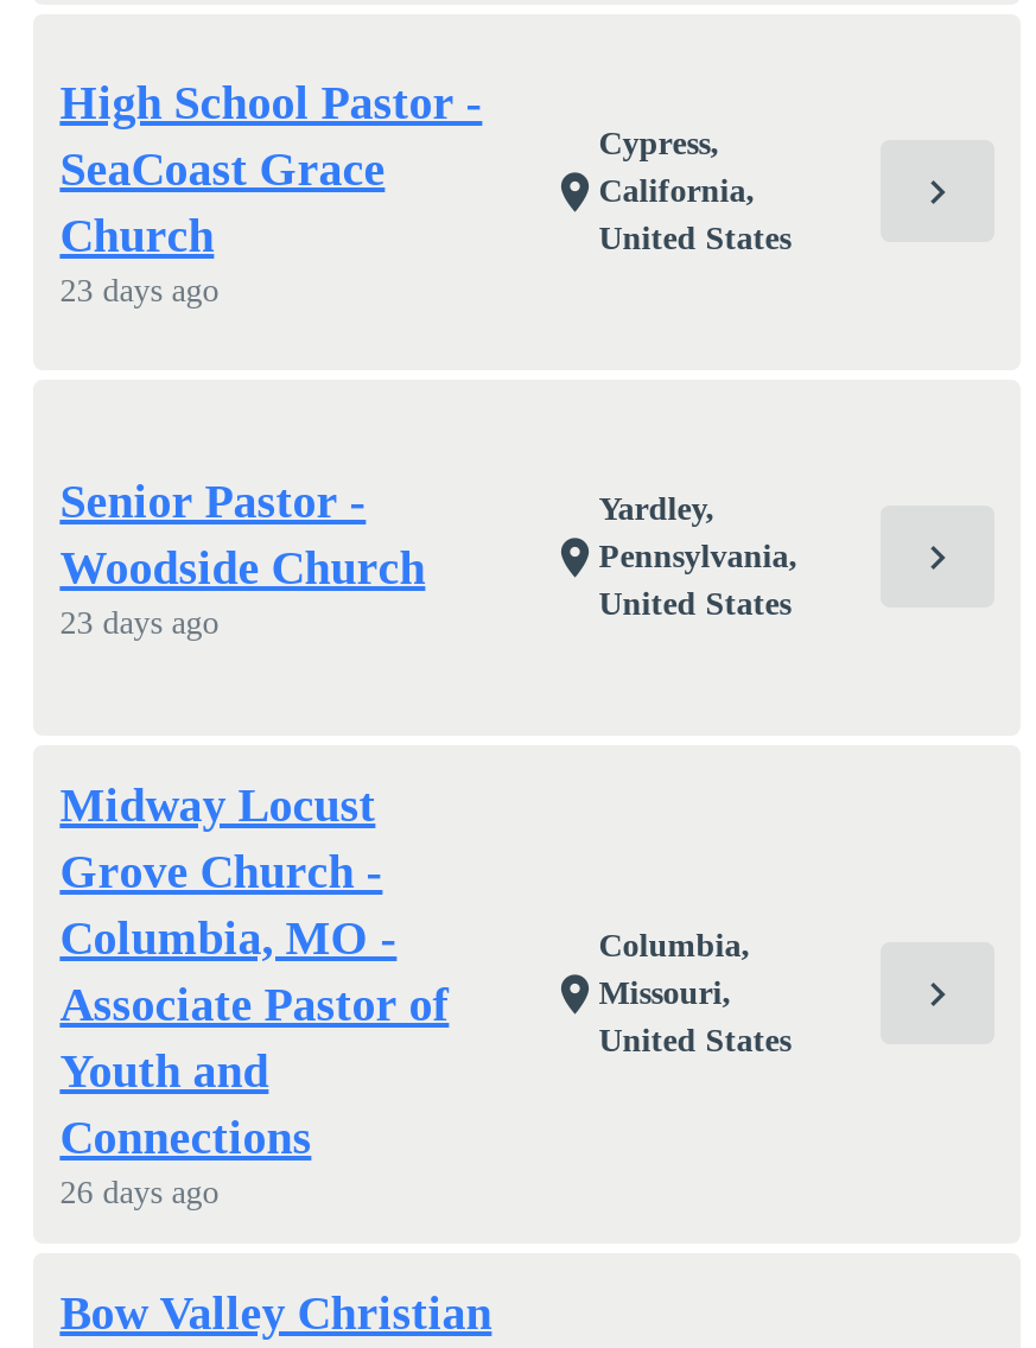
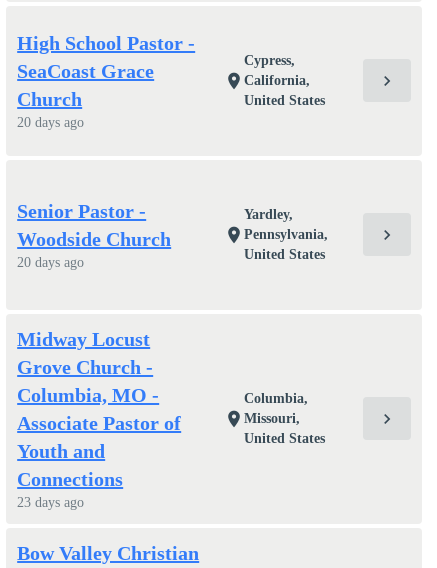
- 23 days ago
+ 20 days ago

- 23 days ago
+ 20 days ago

- 26 days ago
+ 23 days ago
